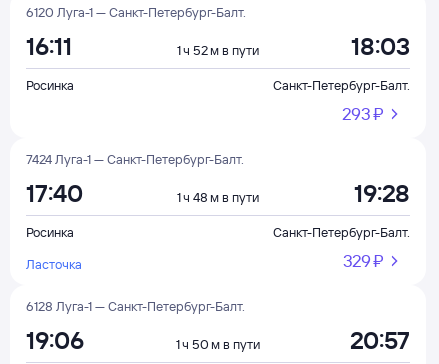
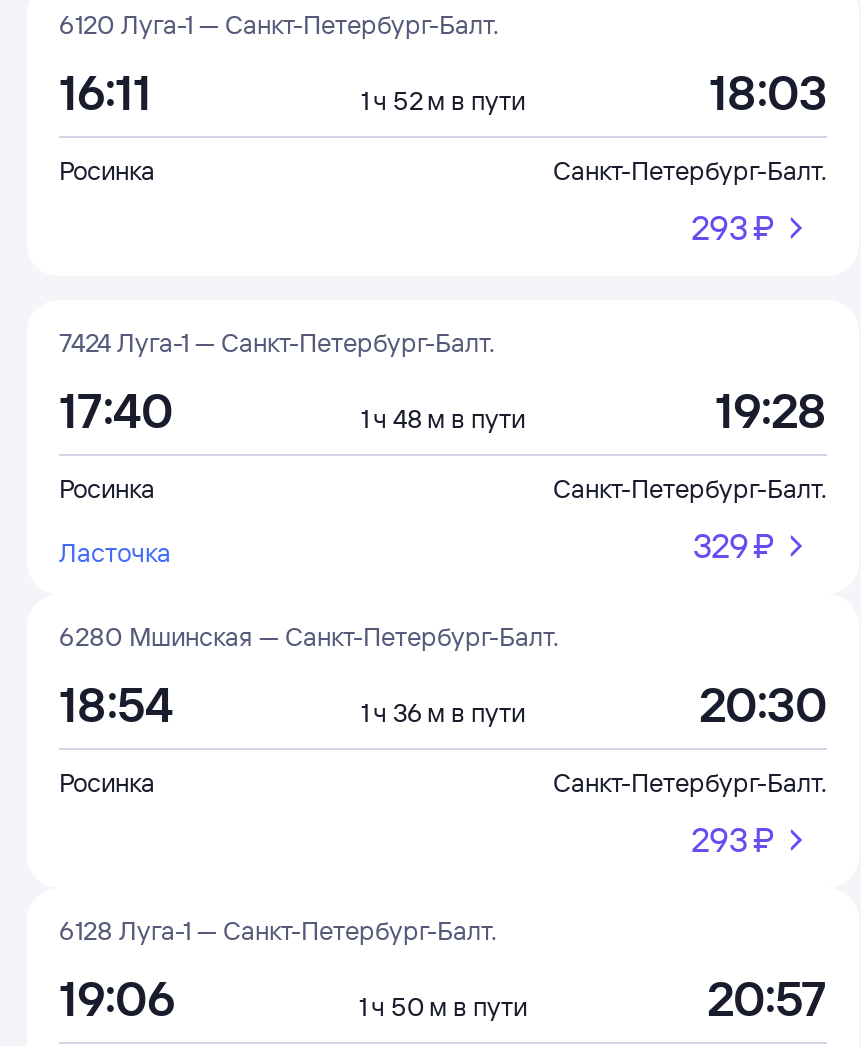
+ 6280 Мшинская — Санкт-Петербург-Балт.
+ 18:54
+ 1 ч 36 м в пути
+ 20:30
+ Росинка
+ Санкт-Петербург-Балт.
+ 293 ₽
